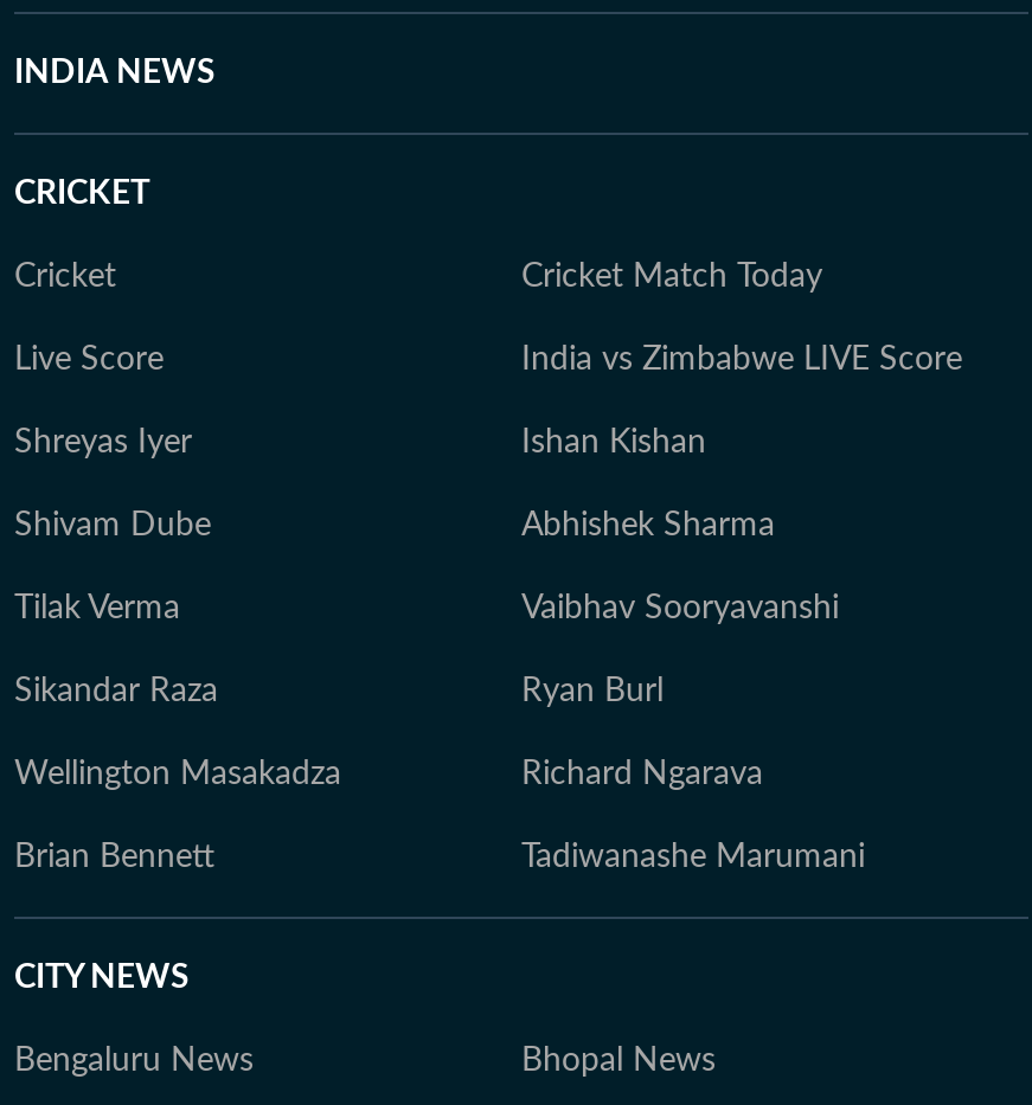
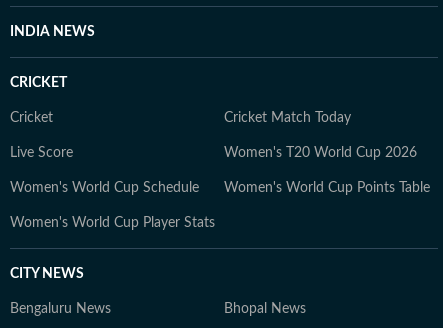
- India vs Zimbabwe LIVE Score
- Shreyas Iyer
- Ishan Kishan
- Shivam Dube
- Abhishek Sharma
- Tilak Verma
- Vaibhav Sooryavanshi
- Sikandar Raza
- Ryan Burl
- Wellington Masakadza
- Richard Ngarava
- Brian Bennett
- Tadiwanashe Marumani
+ Women's T20 World Cup 2026
+ Women's World Cup Schedule
+ Women's World Cup Points Table
+ Women's World Cup Player Stats
